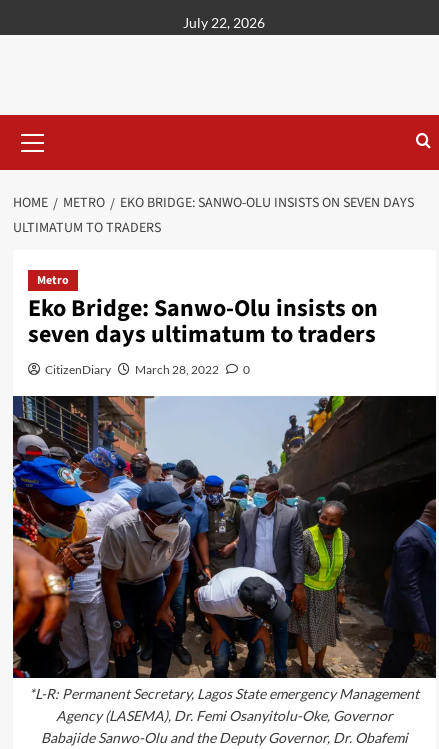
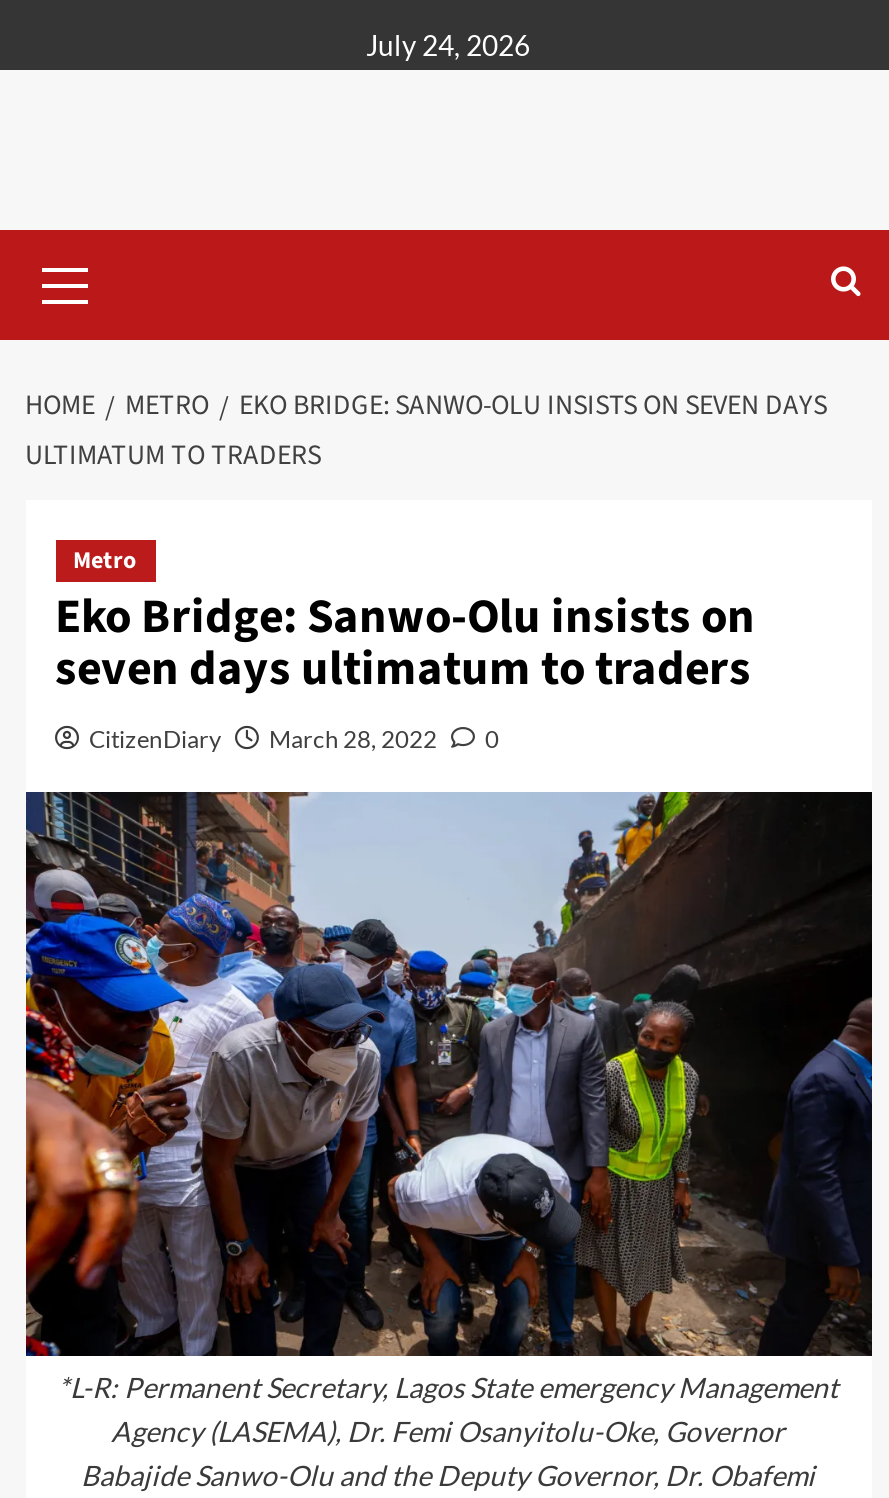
- July 22, 2026
+ July 24, 2026
